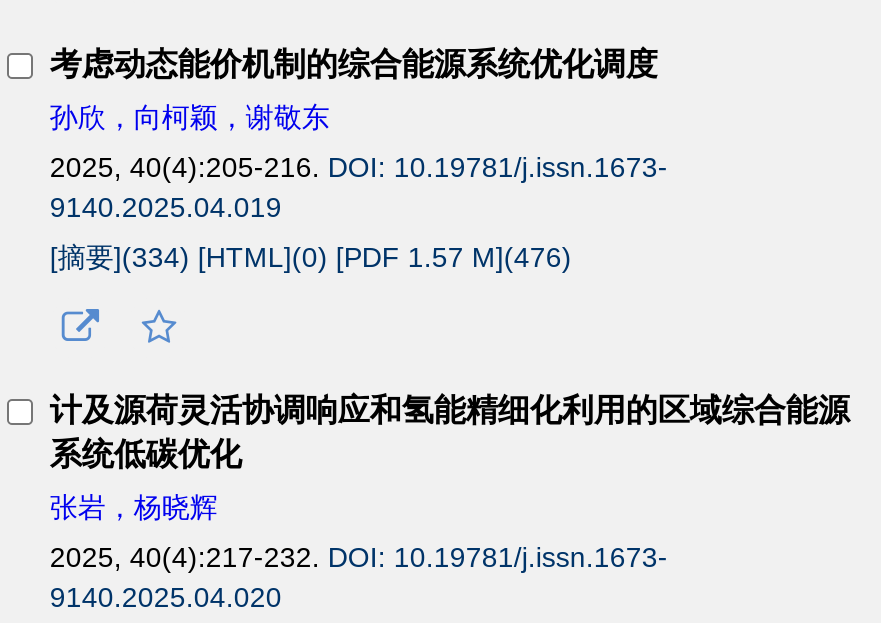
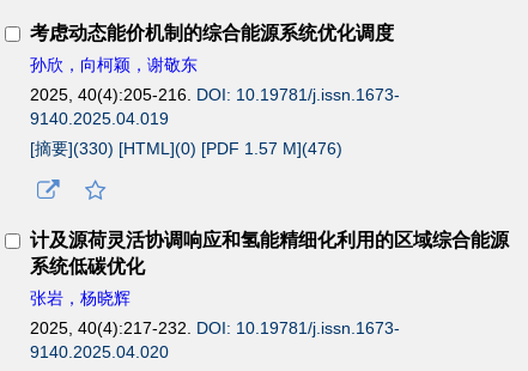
- [摘要](334) [HTML](0) [PDF 1.57 M](476)
+ [摘要](330) [HTML](0) [PDF 1.57 M](476)
